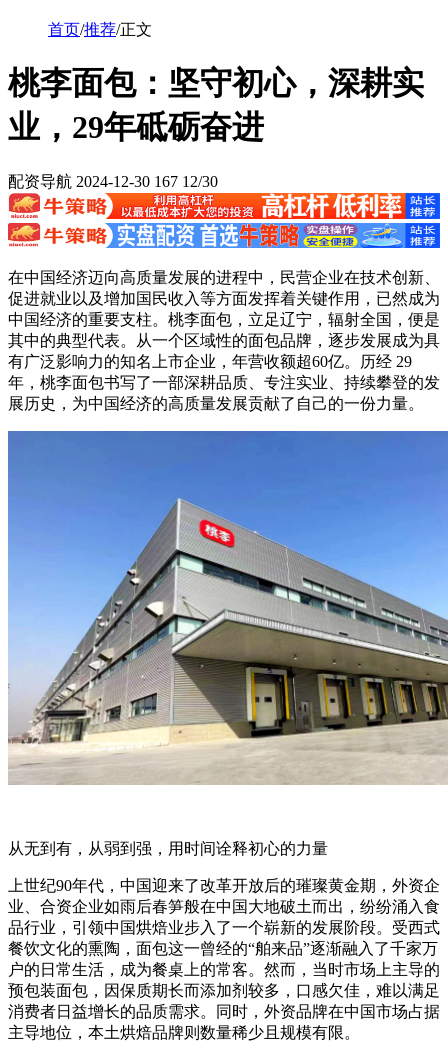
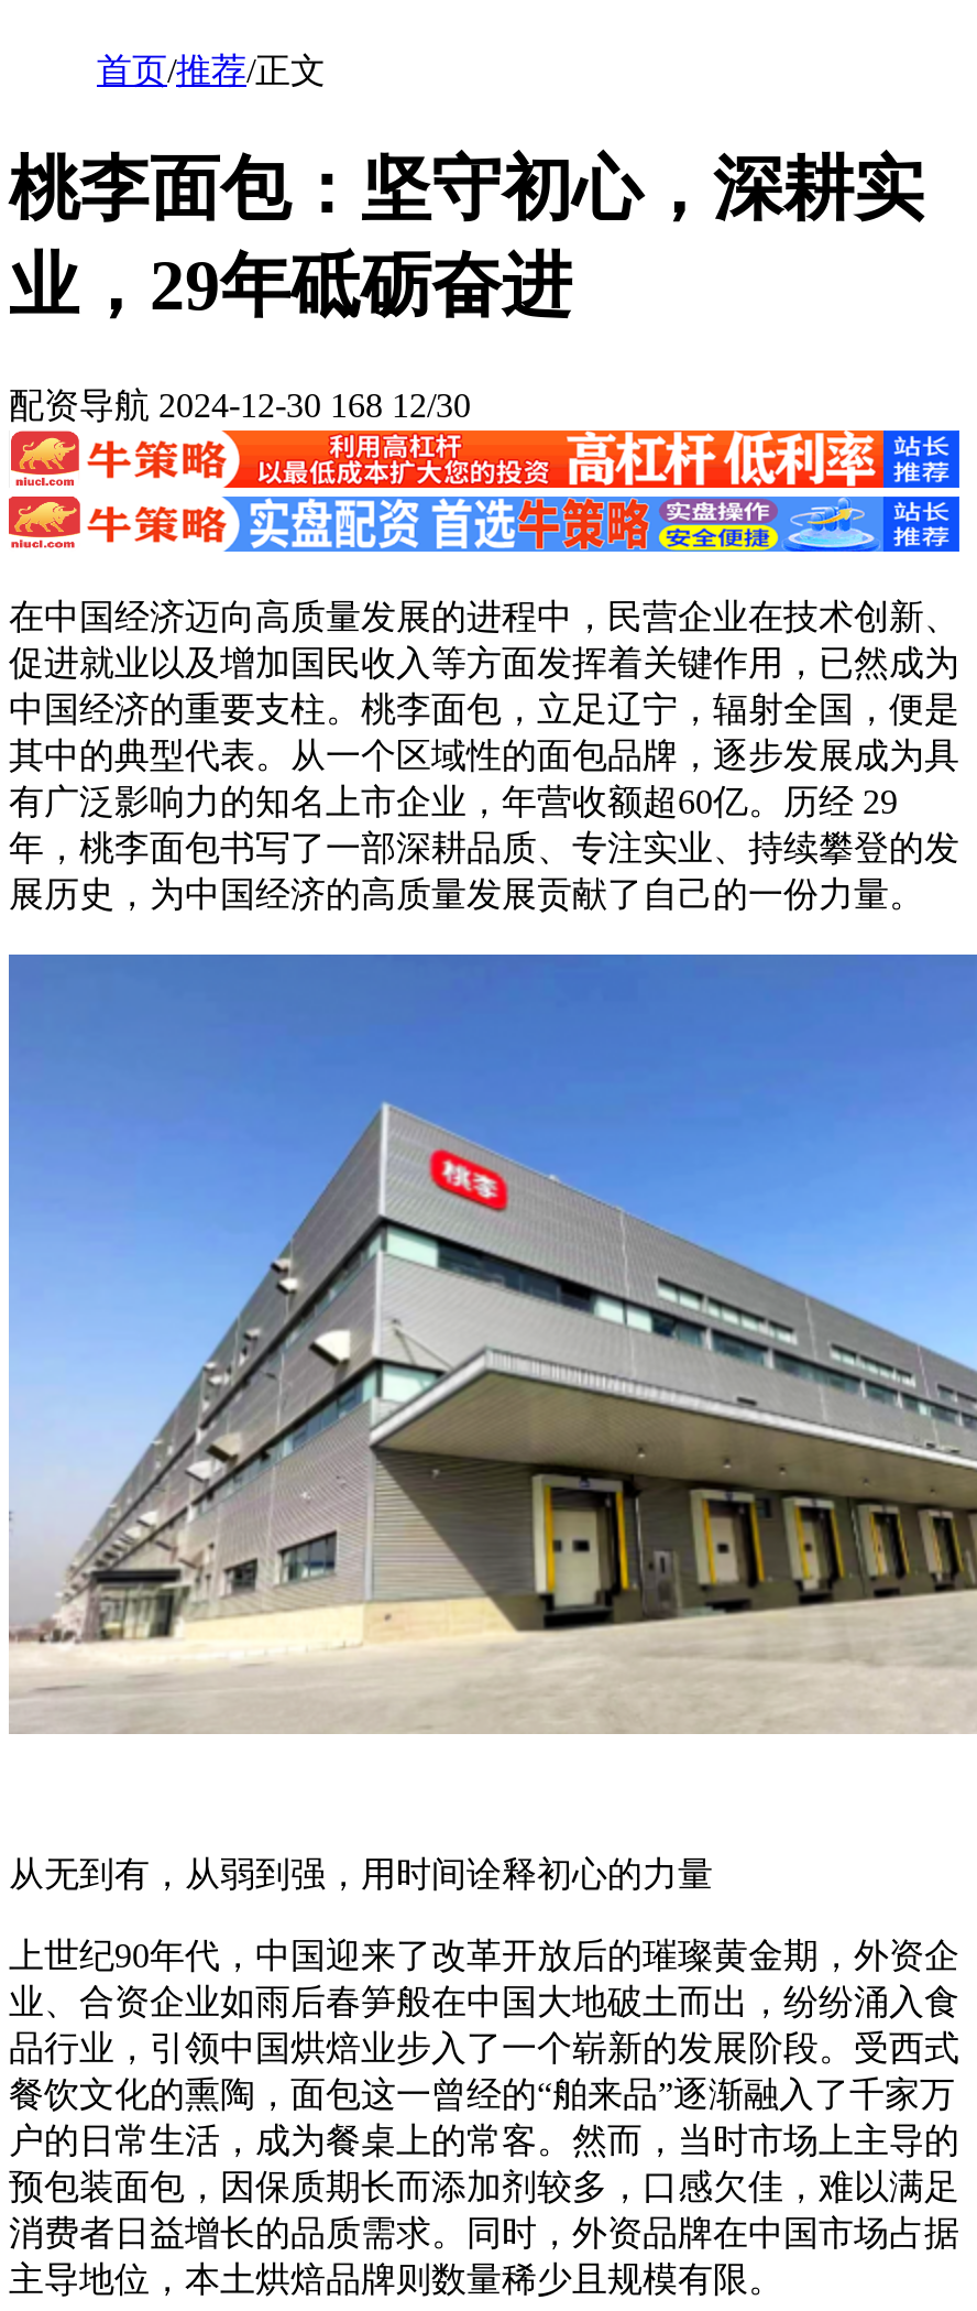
- 配资导航 2024-12-30 167 12/30
+ 配资导航 2024-12-30 168 12/30
